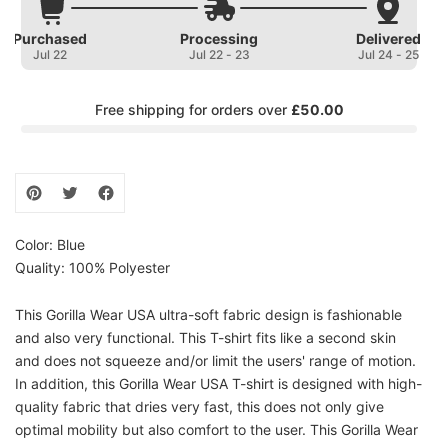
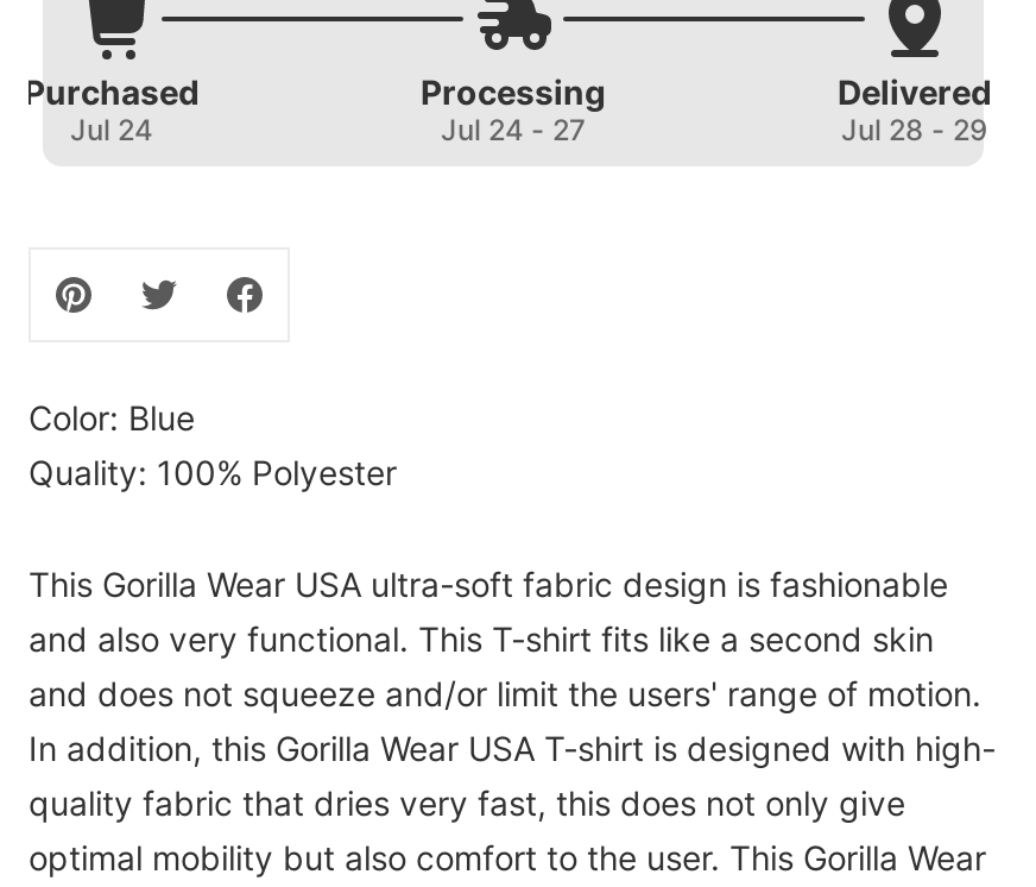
- Jul 22
+ Jul 24

- Jul 24 - 25
- Free shipping for orders over £50.00
+ Jul 28 - 29

- Jul 22 - 23
+ Jul 24 - 27
